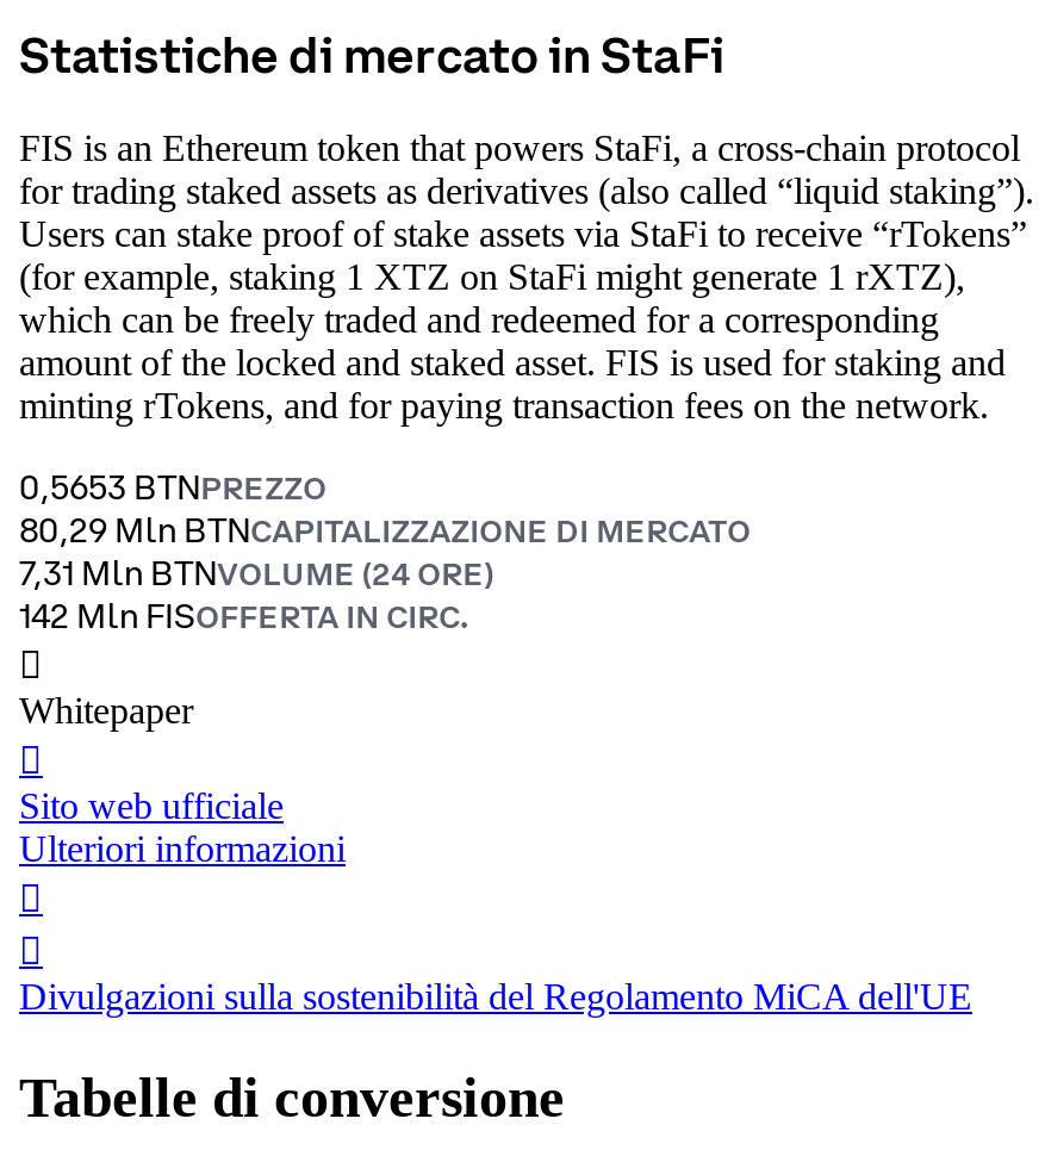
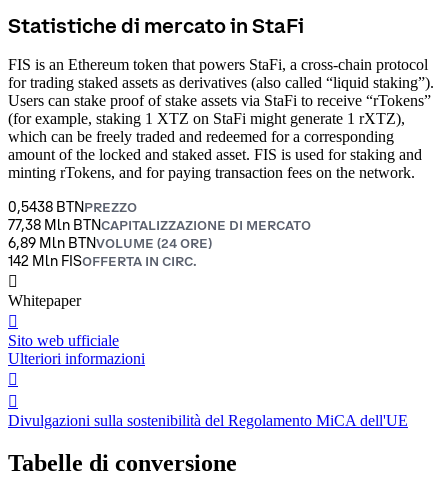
- 0,5653 BTNPREZZO
+ 0,5438 BTNPREZZO

- 80,29 Mln BTNCAPITALIZZAZIONE DI MERCATO
+ 77,38 Mln BTNCAPITALIZZAZIONE DI MERCATO

- 7,31 Mln BTNVOLUME (24 ORE)
+ 6,89 Mln BTNVOLUME (24 ORE)
